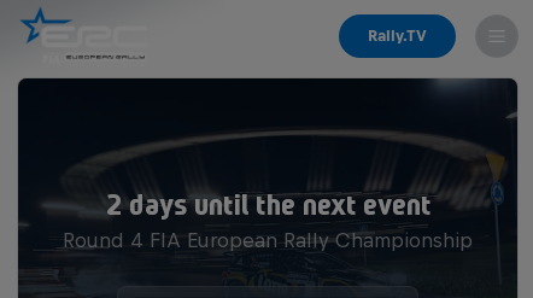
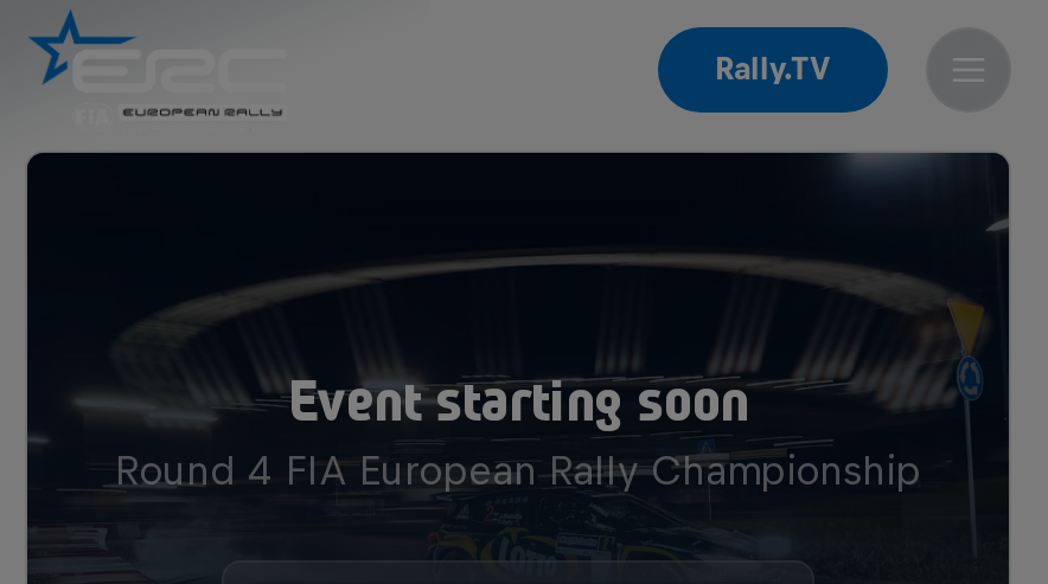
- 2 days until the next event
+ Event starting soon
